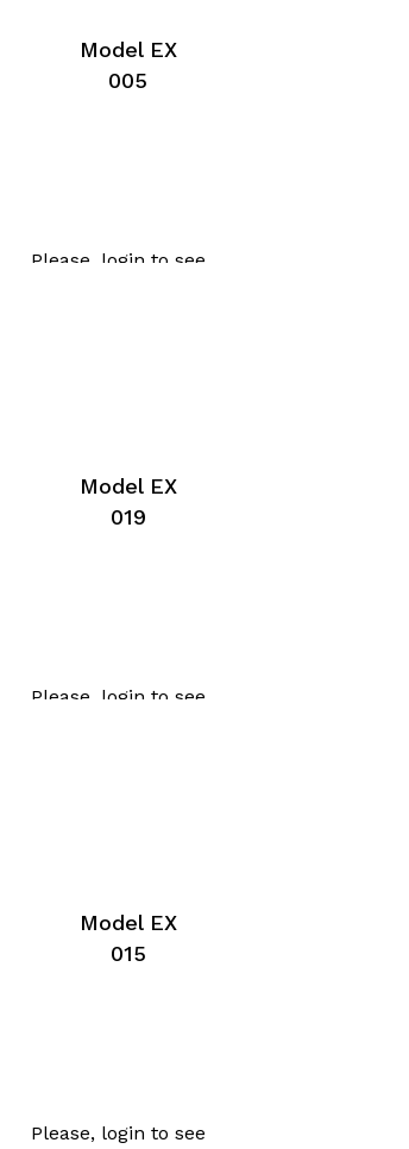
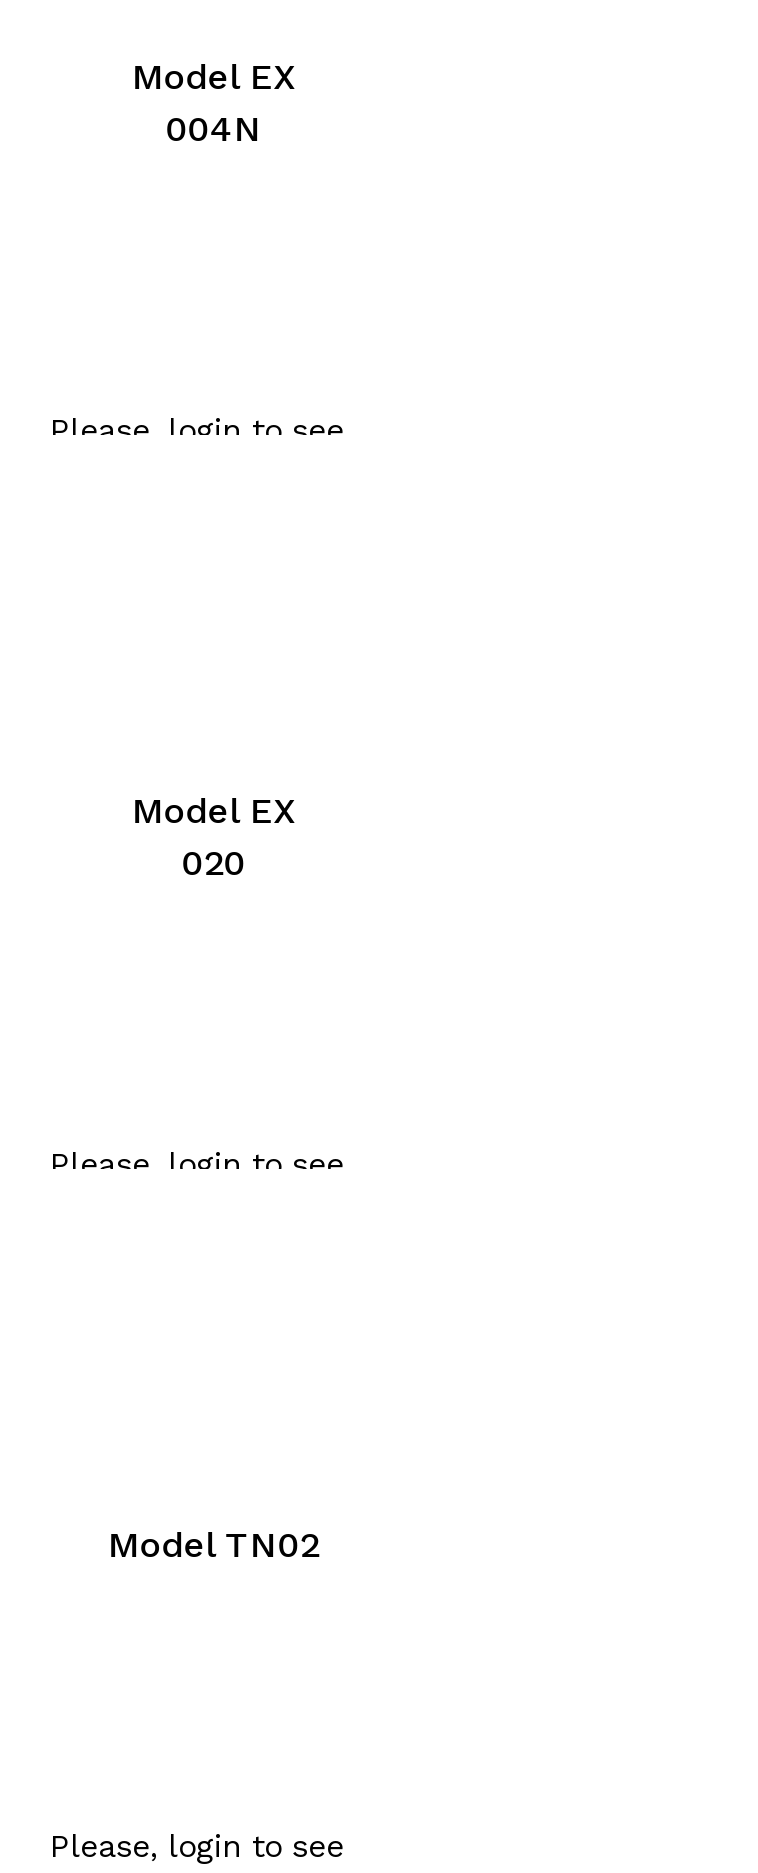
- 005
+ 004N

- 019
+ 020

- Model EX
- 015
+ Model TN02
